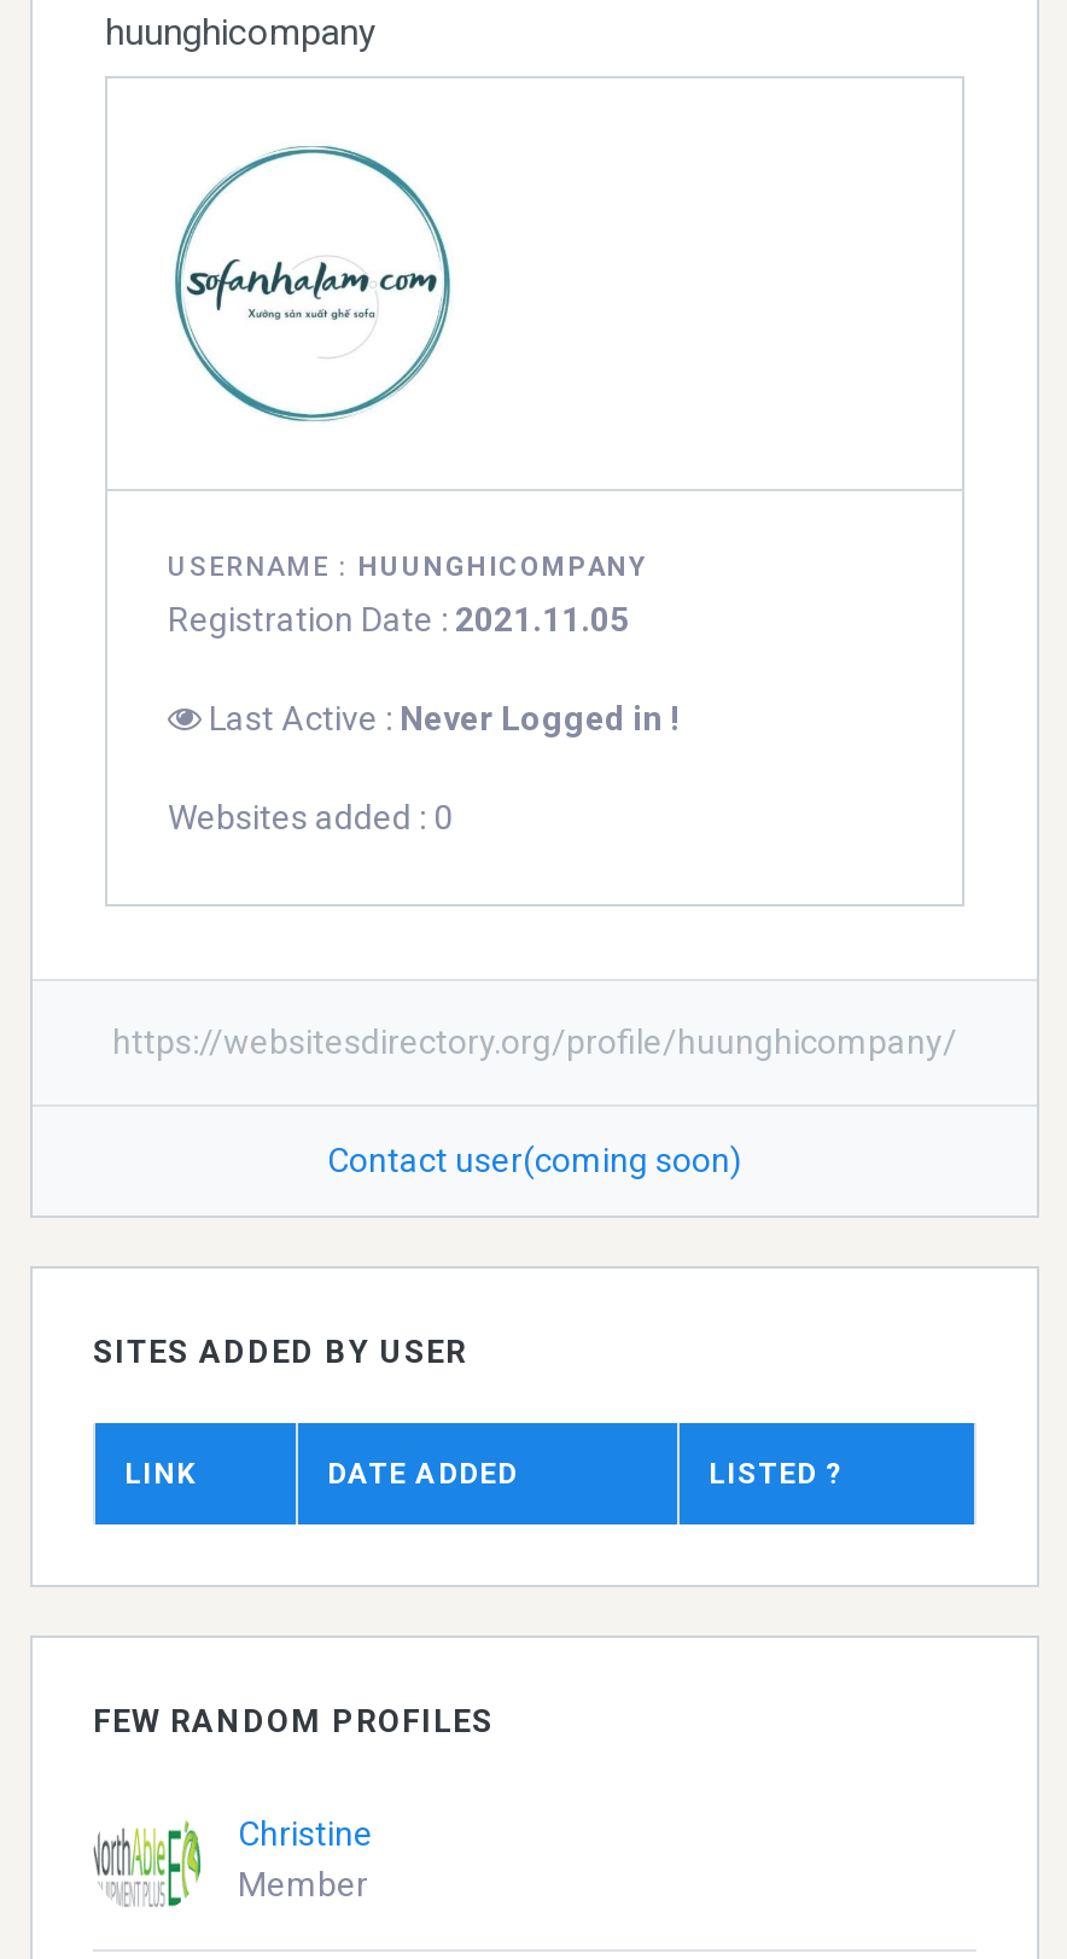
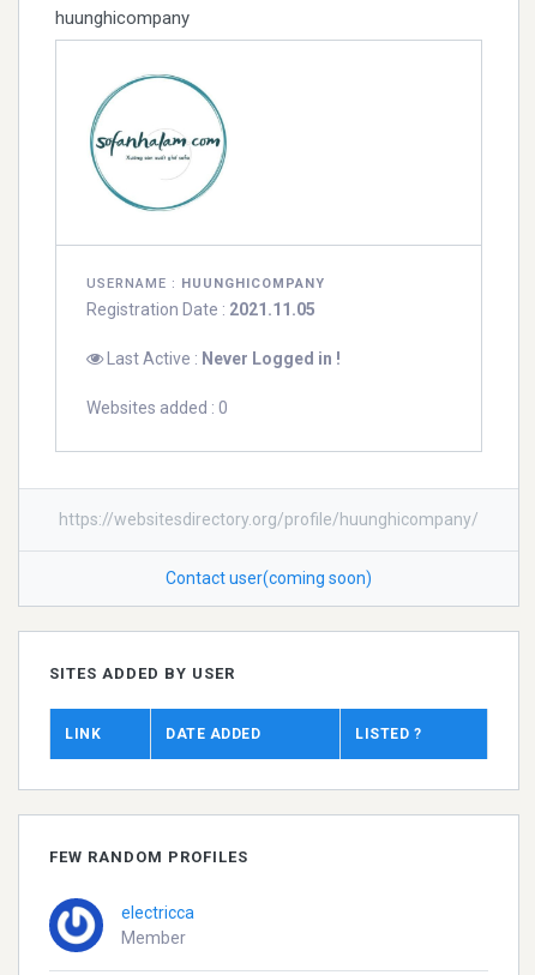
- [image]
- Christine
+ [image]
+ electricca
